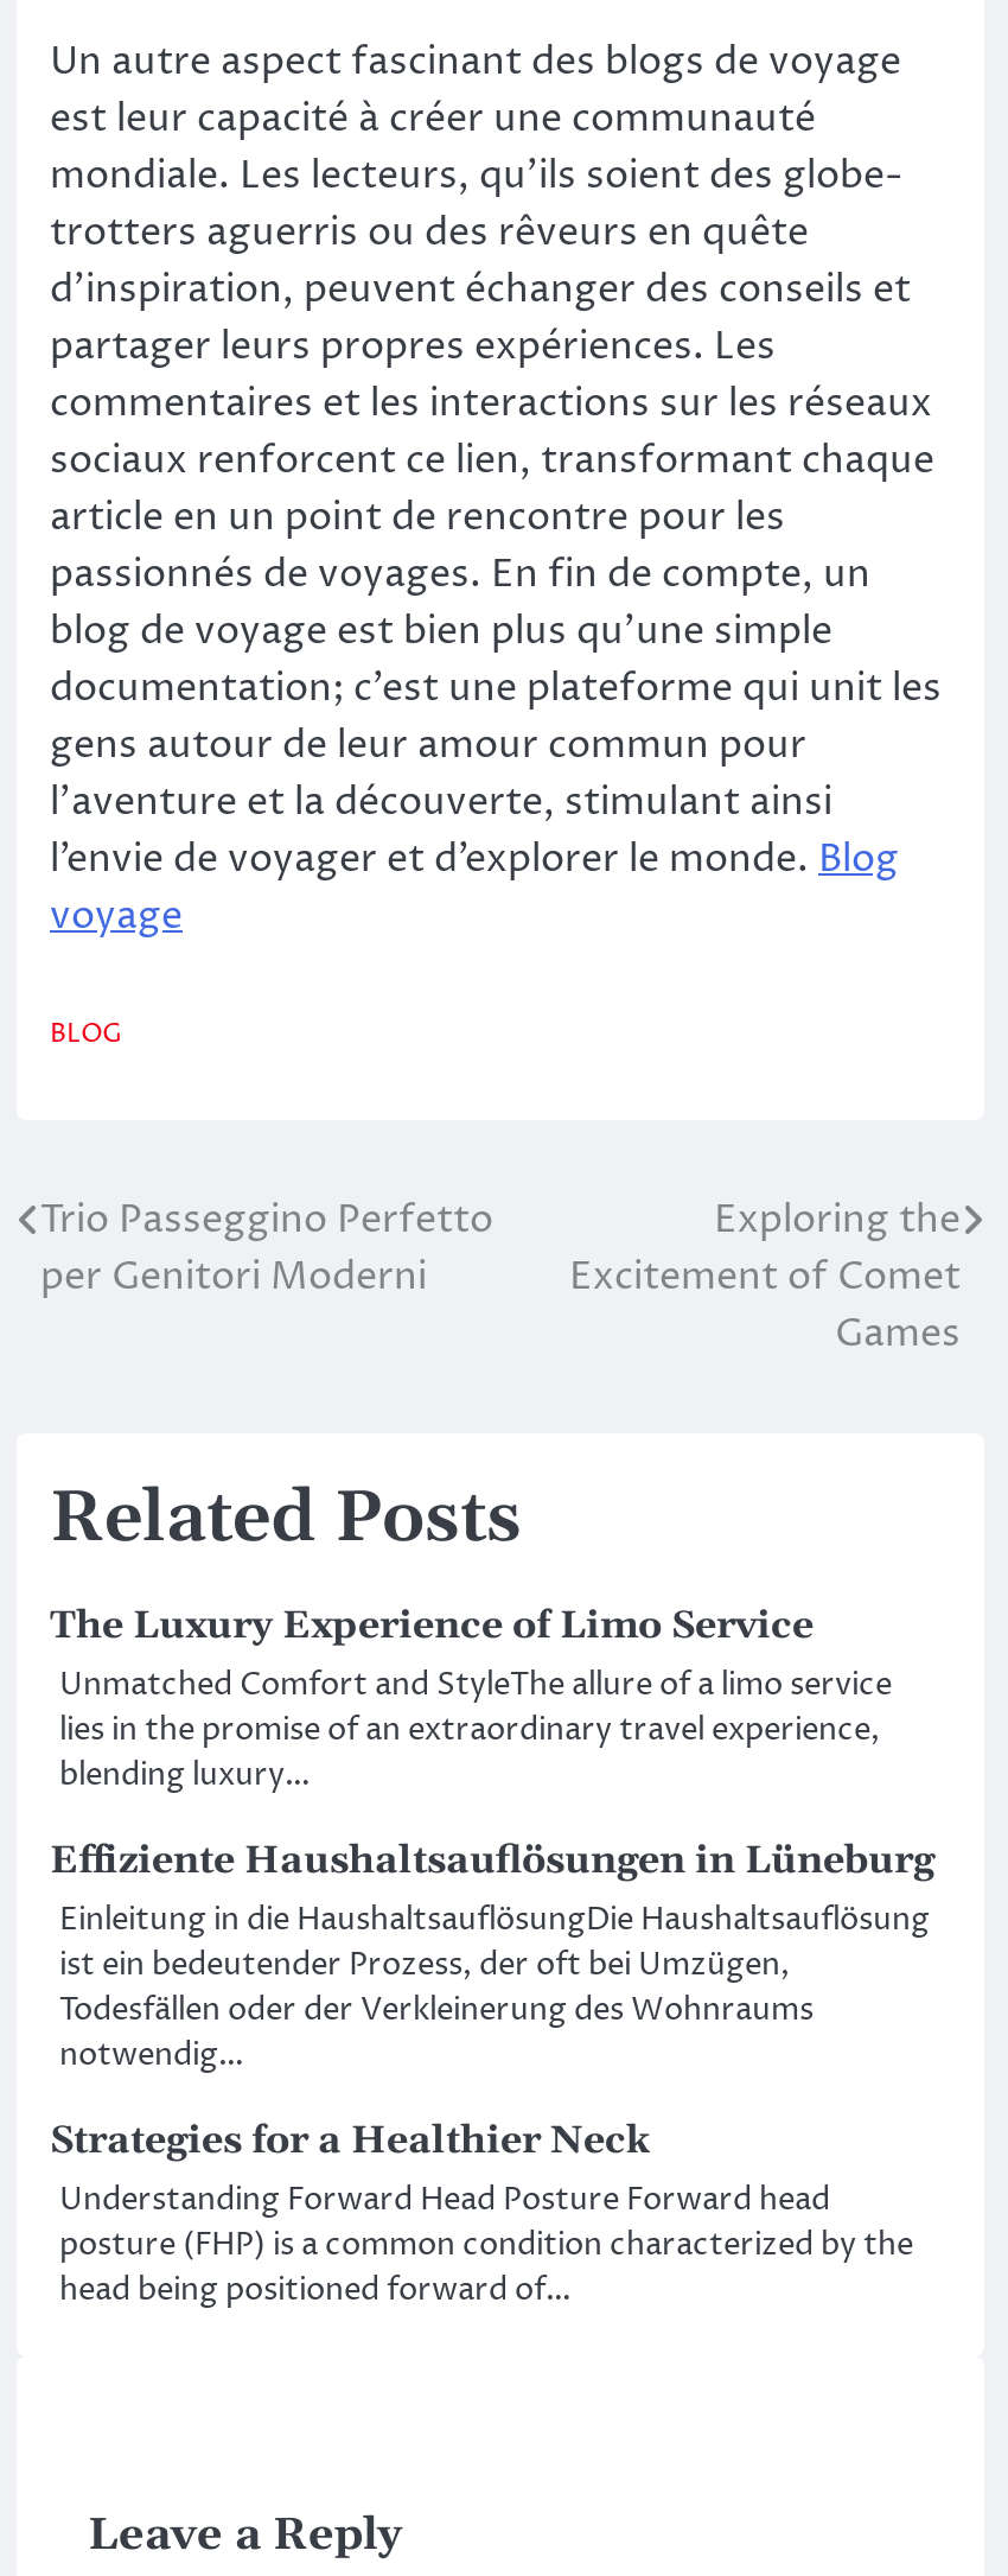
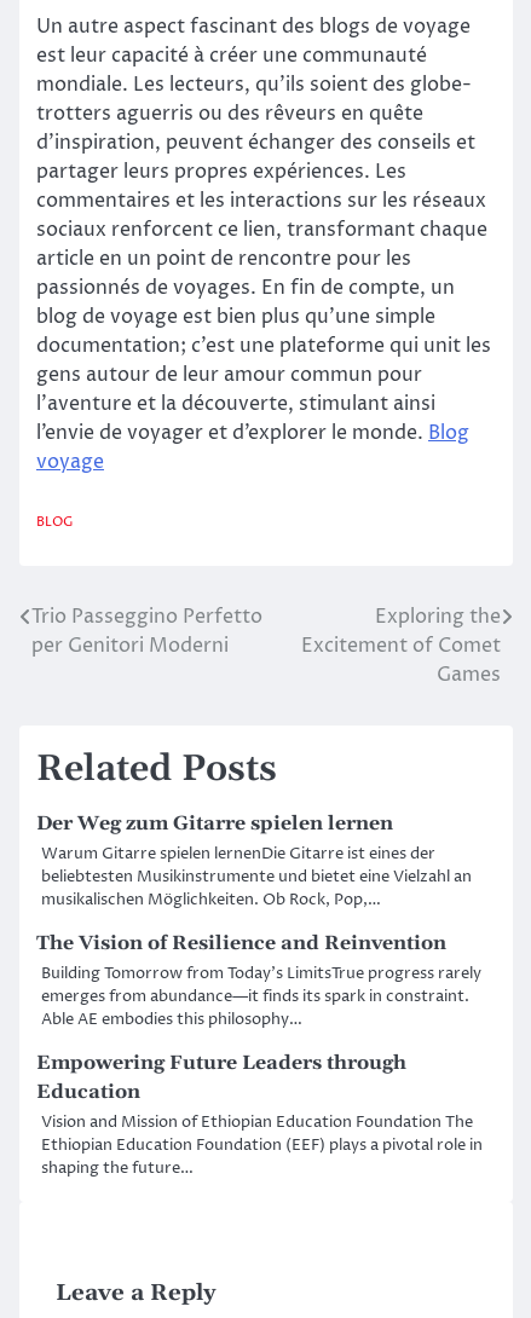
- The Luxury Experience of Limo Service
- Unmatched Comfort and StyleThe allure of a limo service
- lies in the promise of an extraordinary travel experience,
- blending luxury…
+ Der Weg zum Gitarre spielen lernen
+ Warum Gitarre spielen lernenDie Gitarre ist eines der
+ beliebtesten Musikinstrumente und bietet eine Vielzahl an
+ musikalischen Möglichkeiten. Ob Rock, Pop,…

- Effiziente Haushaltsauflösungen in Lüneburg
- Einleitung in die HaushaltsauflösungDie Haushaltsauflösung
- ist ein bedeutender Prozess, der oft bei Umzügen,
- Todesfällen oder der Verkleinerung des Wohnraums
- notwendig…
+ The Vision of Resilience and Reinvention
+ Building Tomorrow from Today’s LimitsTrue progress rarely
+ emerges from abundance—it finds its spark in constraint.
+ Able AE embodies this philosophy…

- Strategies for a Healthier Neck
- Understanding Forward Head Posture Forward head
- posture (FHP) is a common condition characterized by the
- head being positioned forward of…
+ Empowering Future Leaders through
+ Education
+ Vision and Mission of Ethiopian Education Foundation The
+ Ethiopian Education Foundation (EEF) plays a pivotal role in
+ shaping the future…
